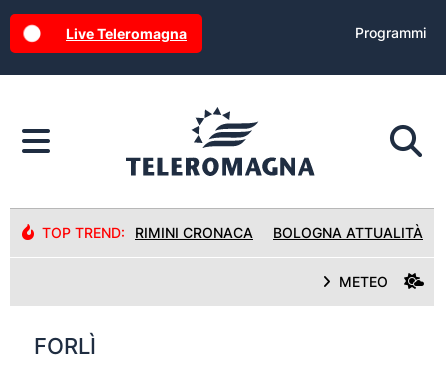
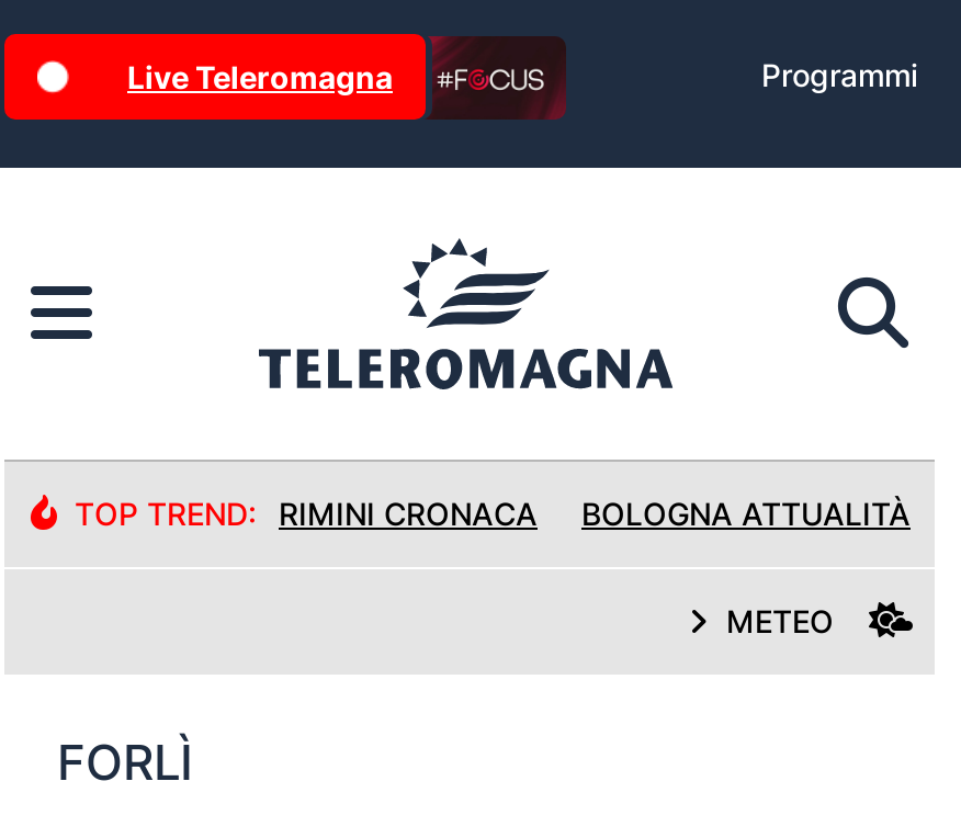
+ [image]
